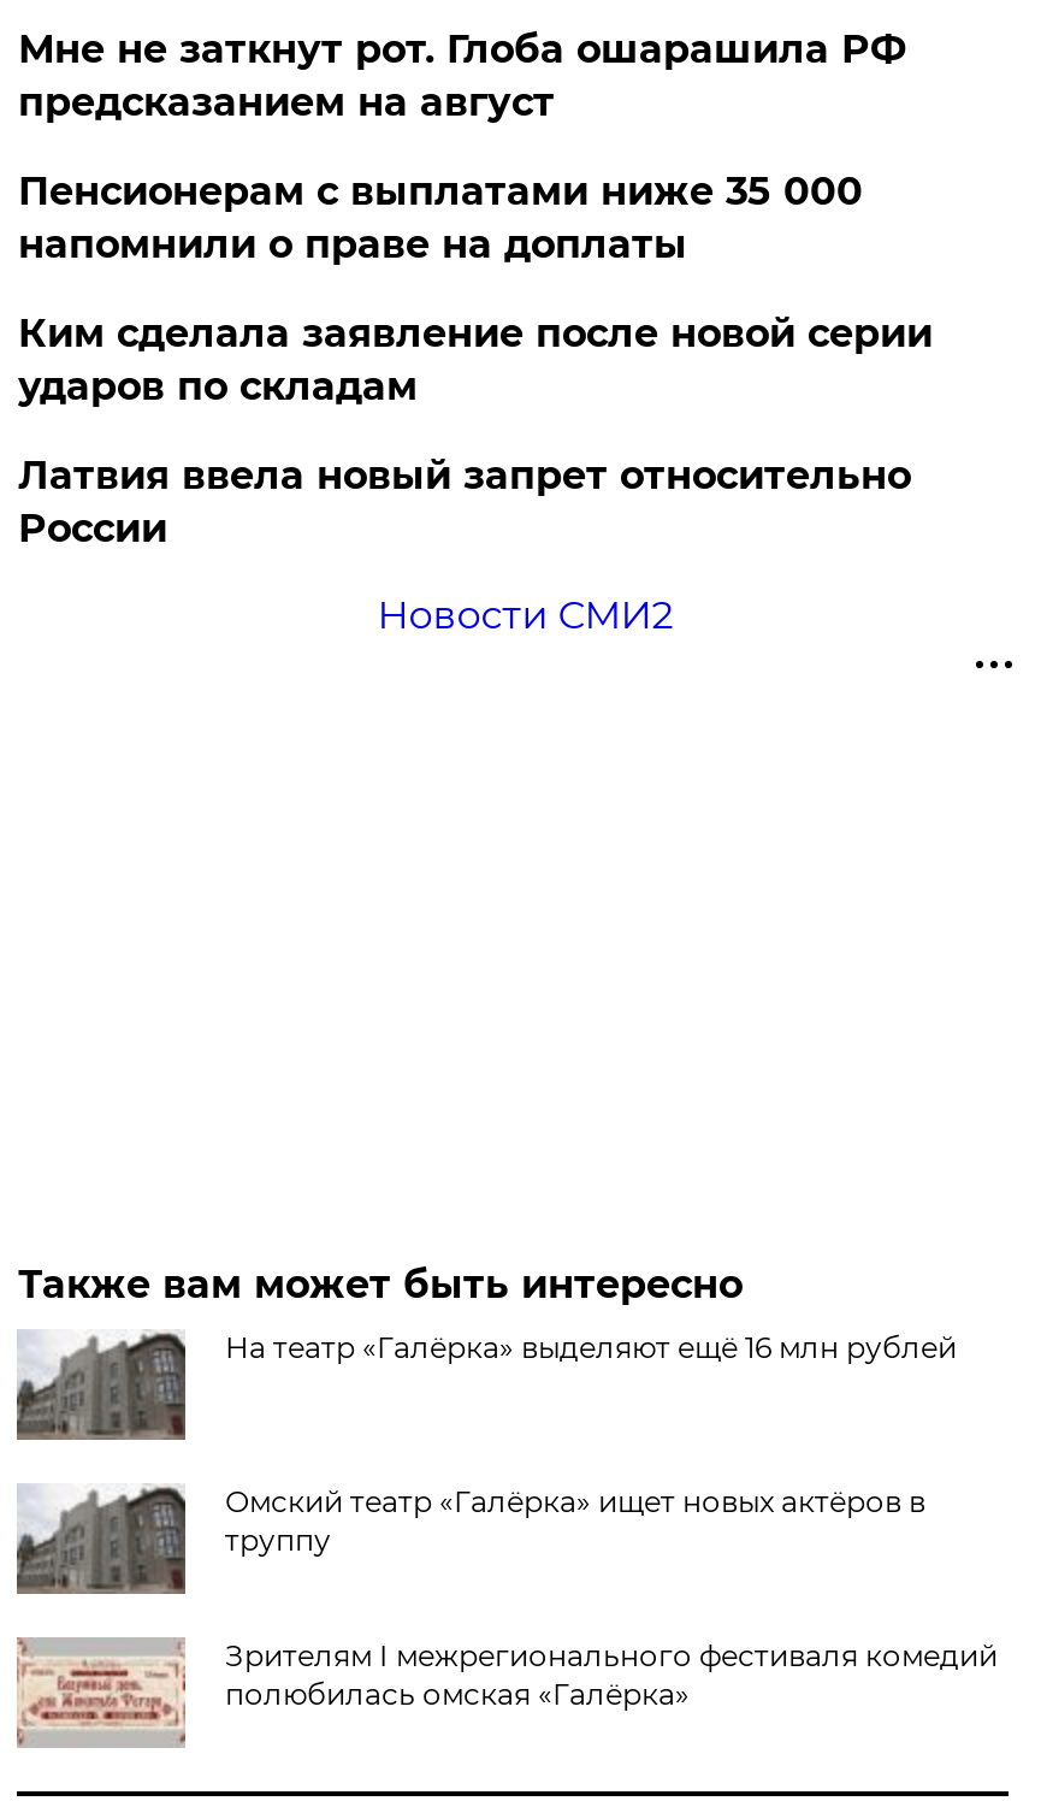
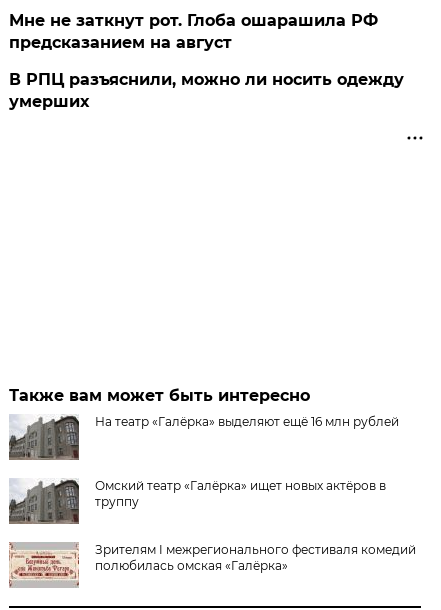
- Пенсионерам с выплатами ниже 35 000
- напомнили о праве на доплаты
- Ким сделала заявление после новой серии
- ударов по складам
- Латвия ввела новый запрет относительно
- России
- Новости СМИ2
+ В РПЦ разъяснили, можно ли носить одежду
+ умерших
